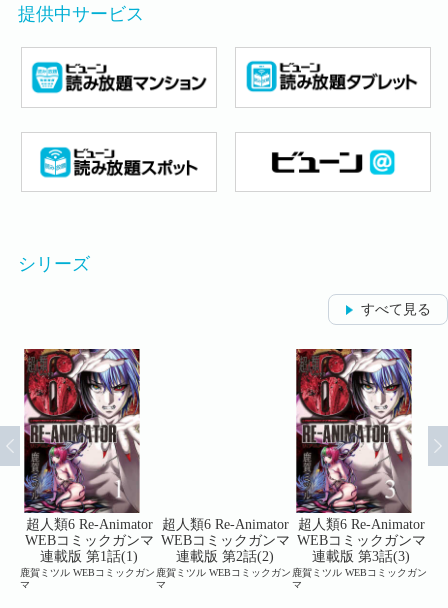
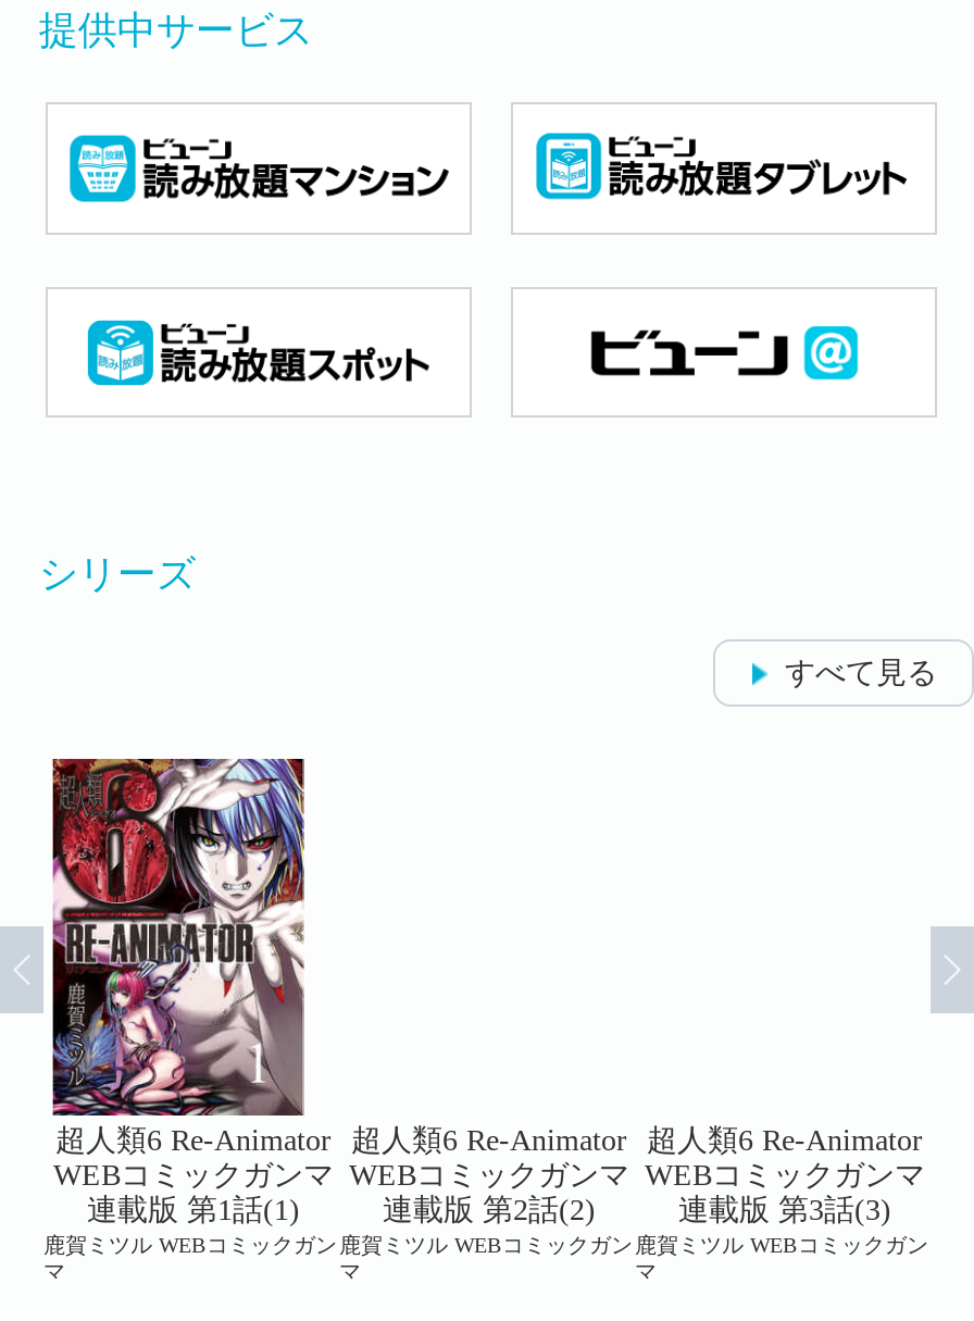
- [image]
